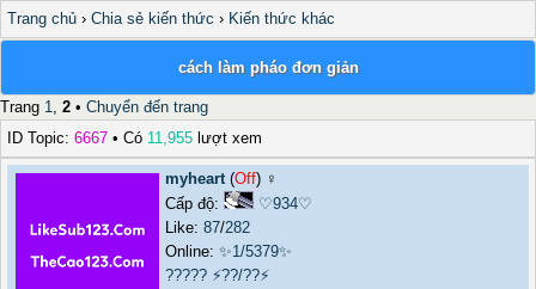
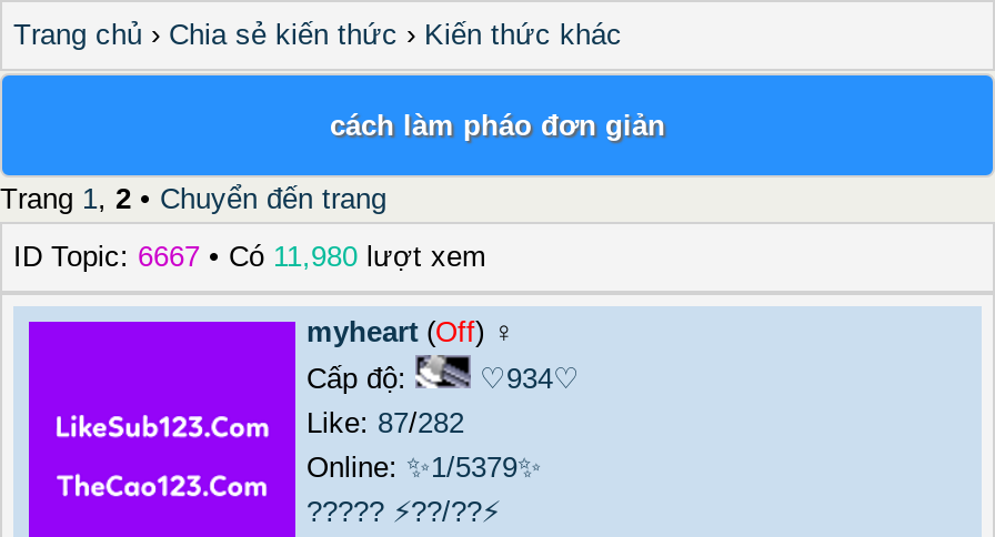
- ID Topic: 6667 • Có 11,955 lượt xem
+ ID Topic: 6667 • Có 11,980 lượt xem
